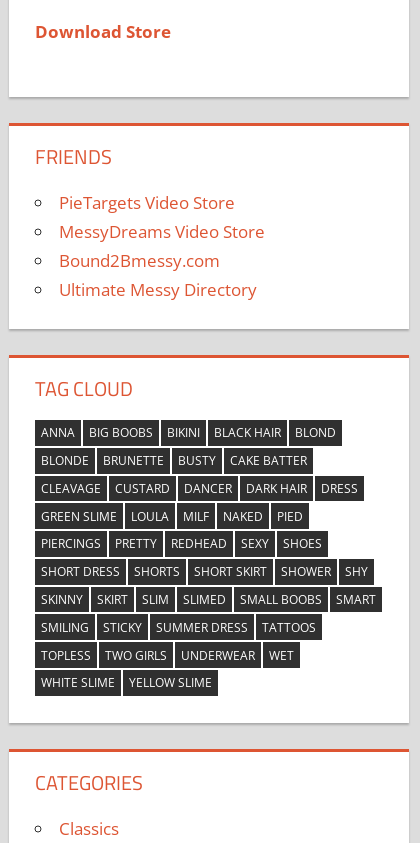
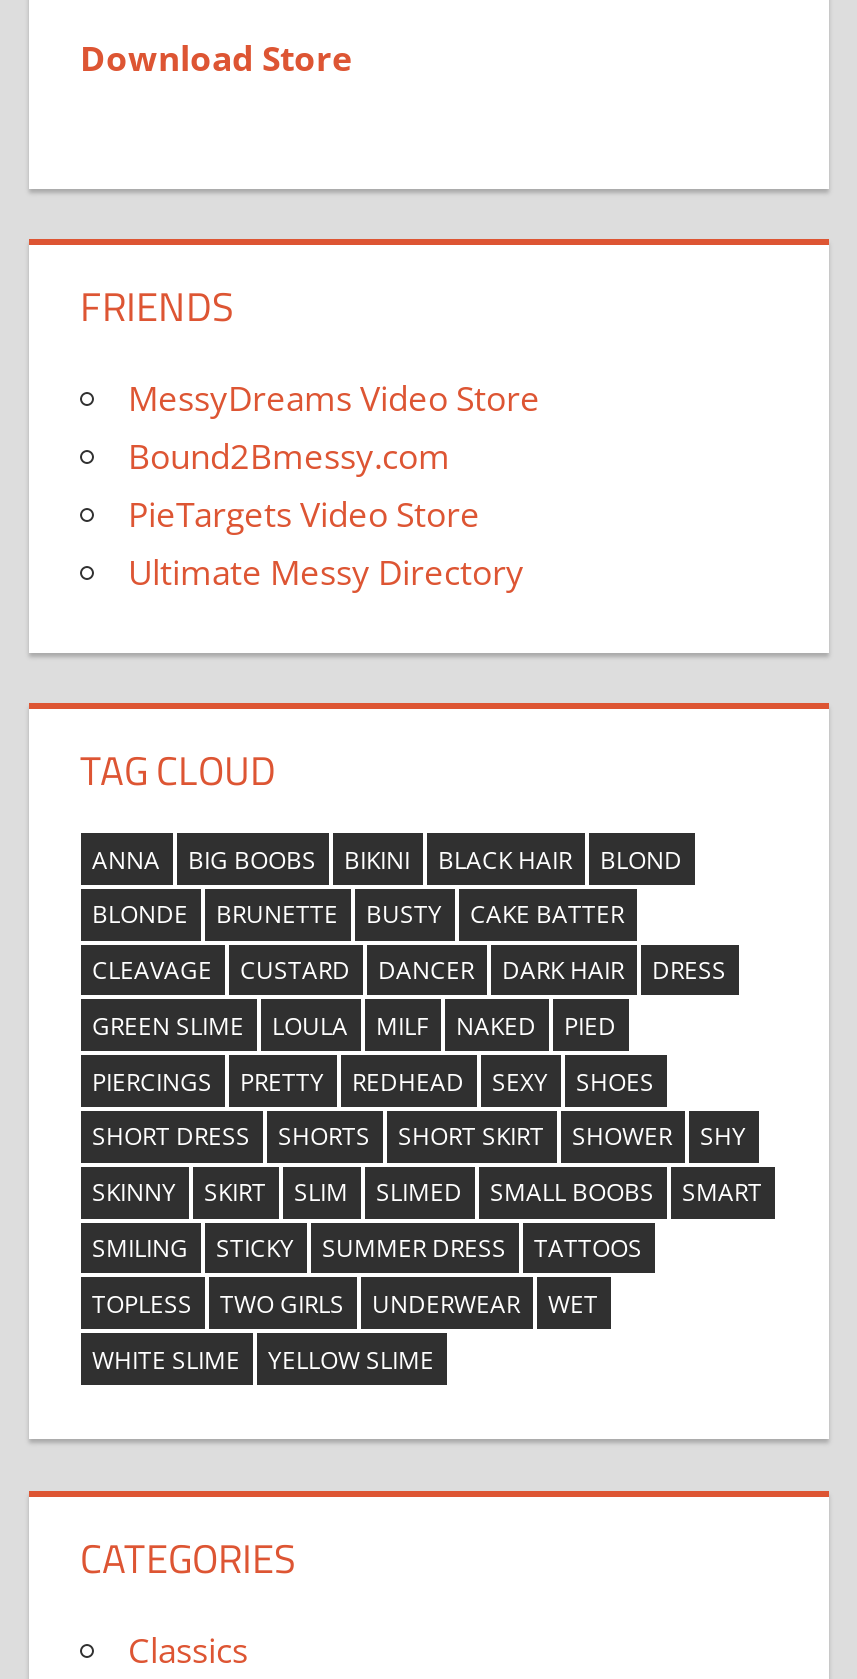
moved down: PieTargets Video Store

moved up: MessyDreams Video Store | Bound2Bmessy.com
